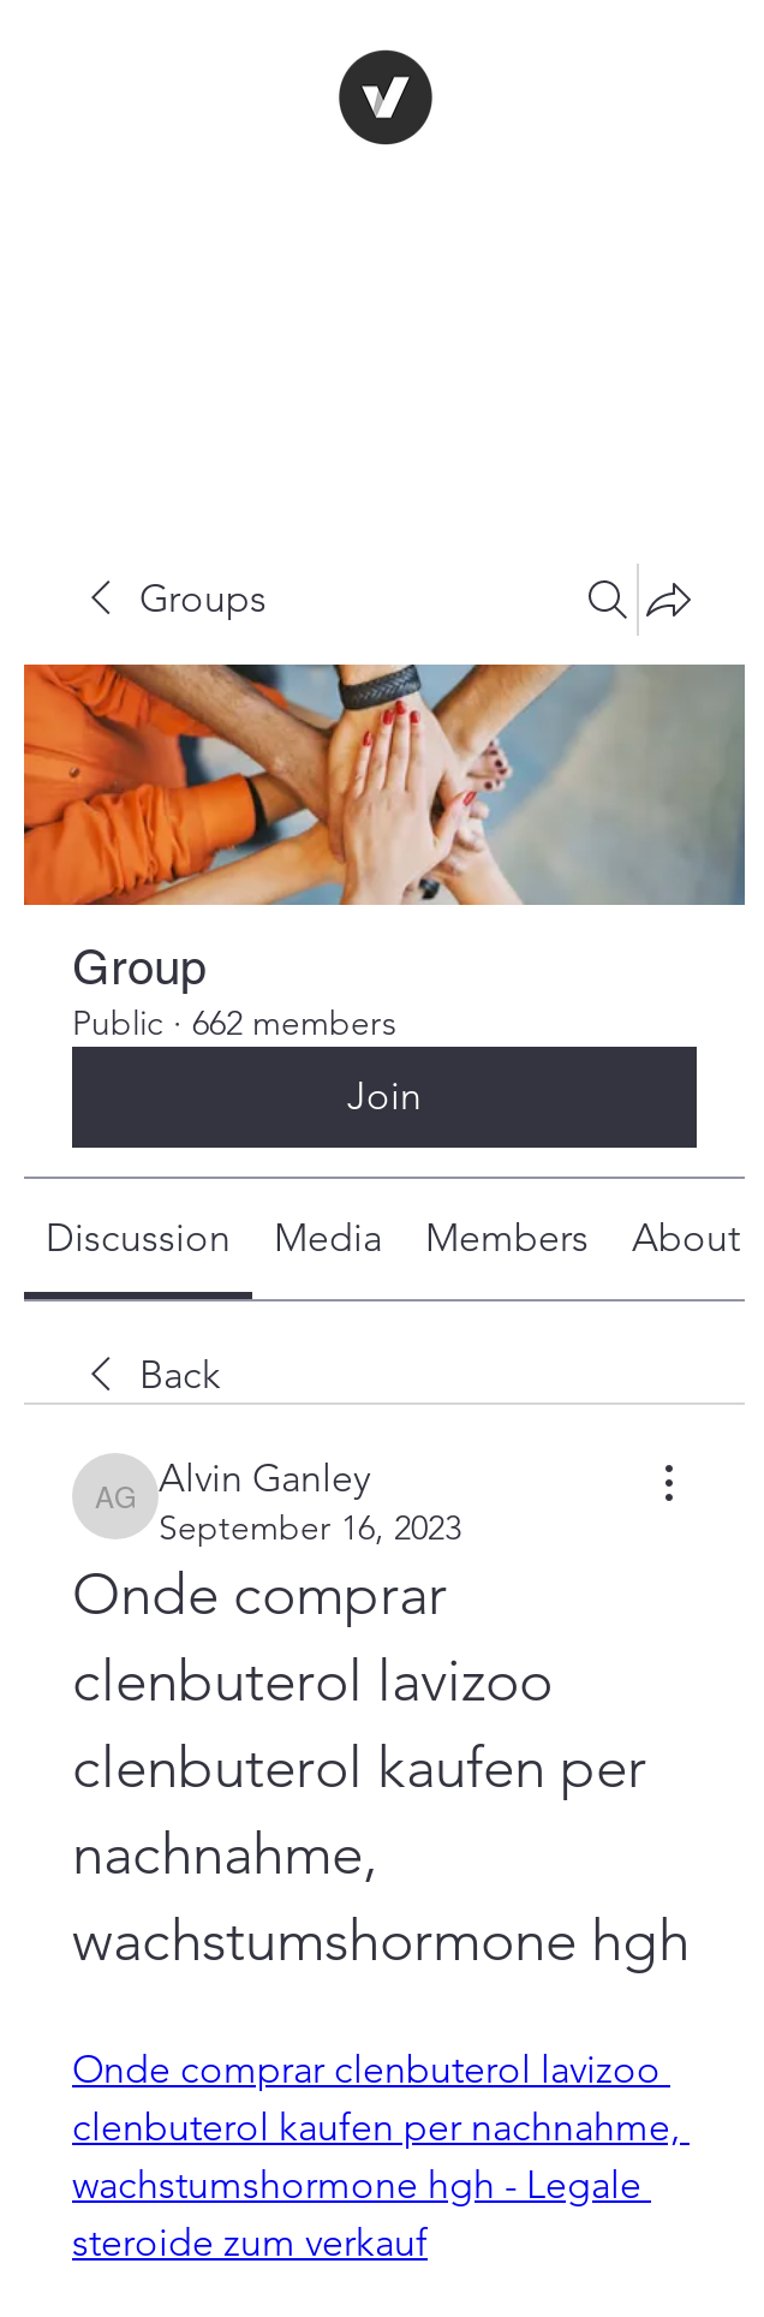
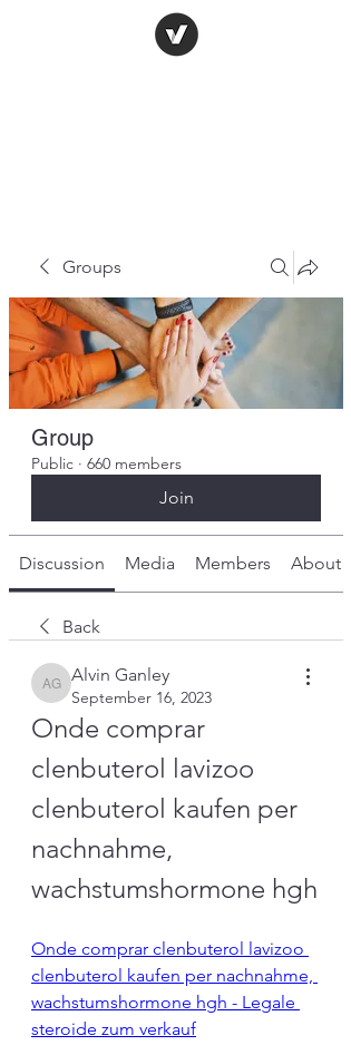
- Public · 662 members
+ Public · 660 members
